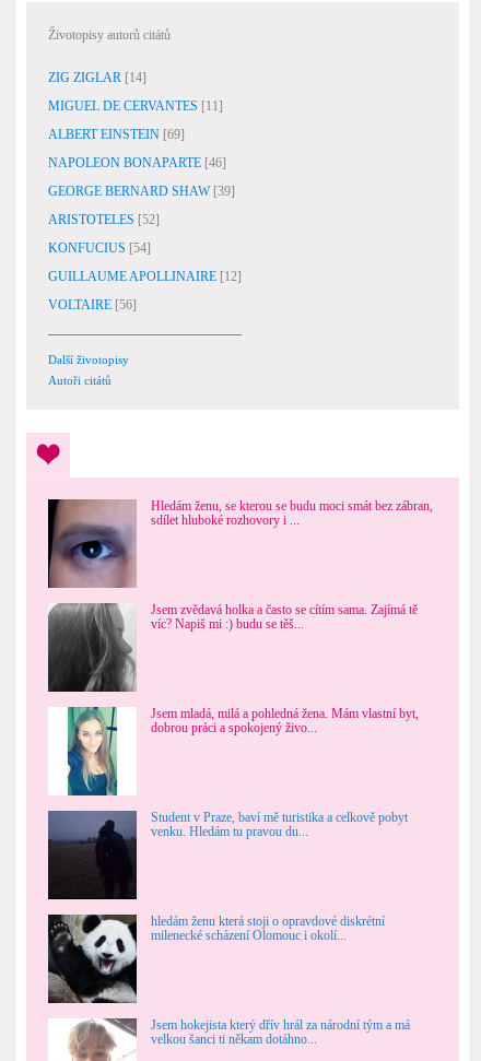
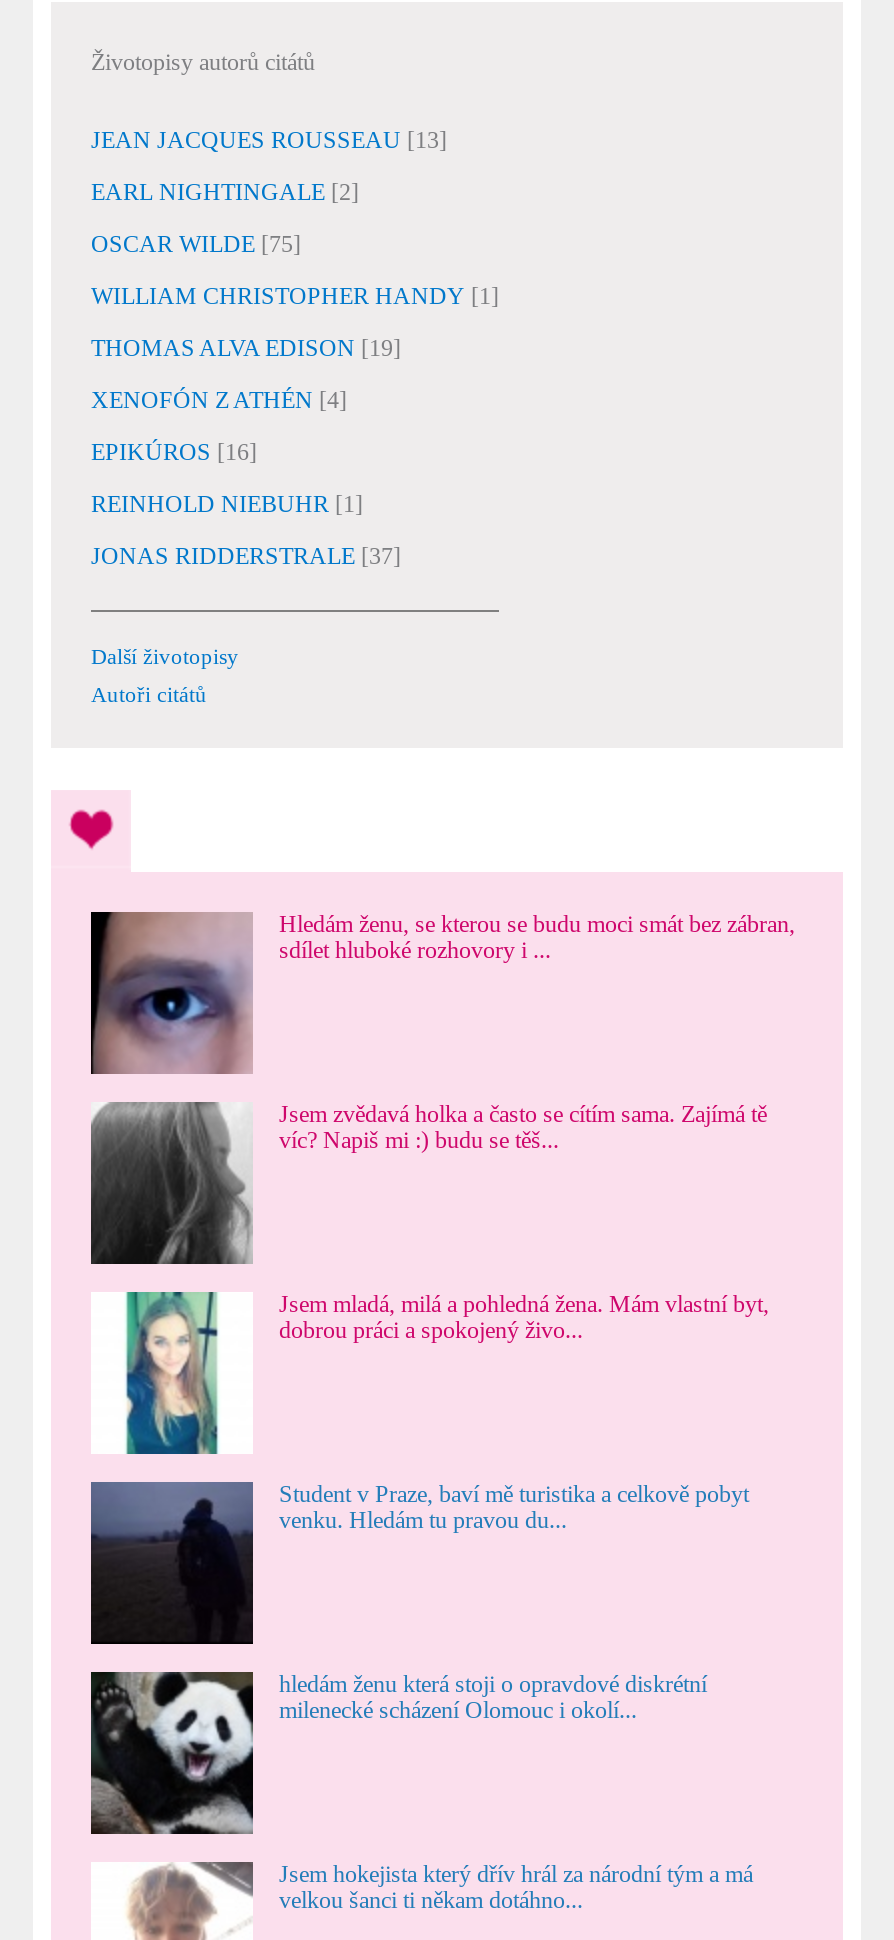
- ZIG ZIGLAR [14]
+ JEAN JACQUES ROUSSEAU [13]

- MIGUEL DE CERVANTES [11]
+ EARL NIGHTINGALE [2]

- ALBERT EINSTEIN [69]
+ OSCAR WILDE [75]

- NAPOLEON BONAPARTE [46]
+ WILLIAM CHRISTOPHER HANDY [1]

- GEORGE BERNARD SHAW [39]
+ THOMAS ALVA EDISON [19]

- ARISTOTELES [52]
+ XENOFÓN Z ATHÉN [4]

- KONFUCIUS [54]
+ EPIKÚROS [16]

- GUILLAUME APOLLINAIRE [12]
+ REINHOLD NIEBUHR [1]

- VOLTAIRE [56]
+ JONAS RIDDERSTRALE [37]
